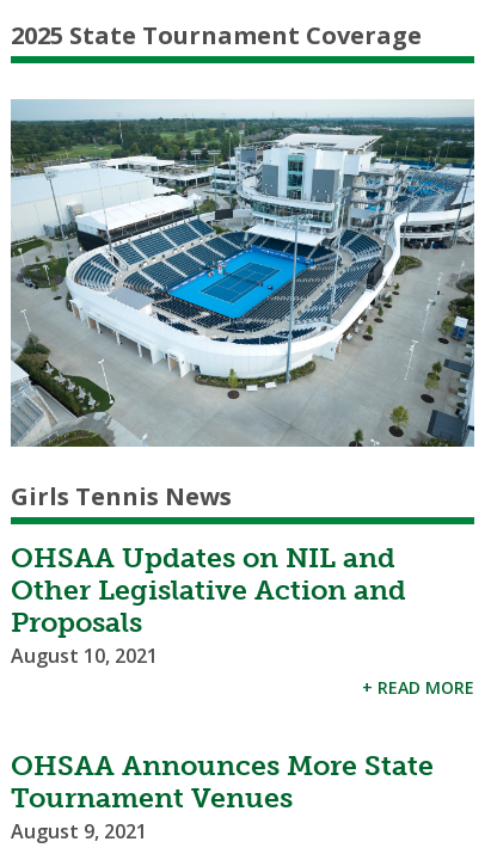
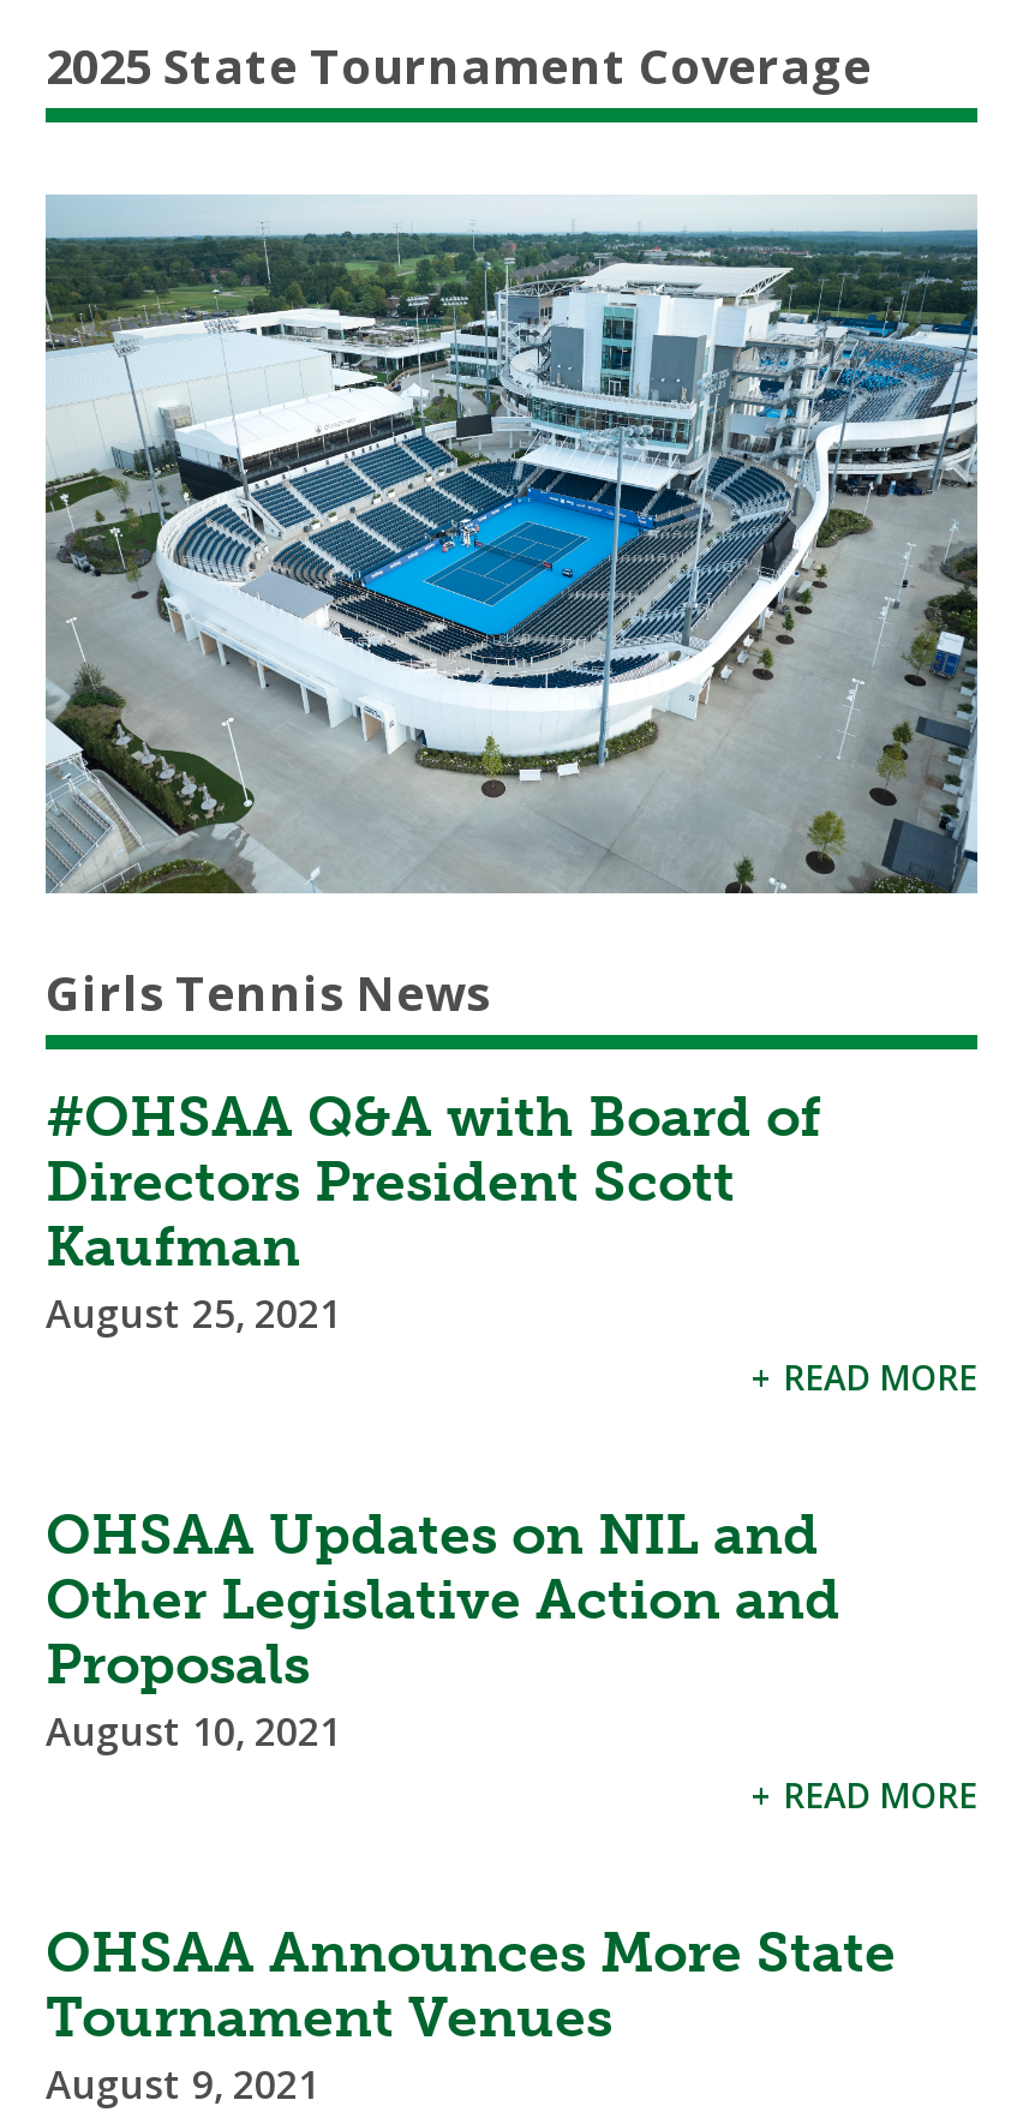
+ #OHSAA Q&A with Board of
+ Directors President Scott
+ Kaufman
+ August 25, 2021
+ + READ MORE
